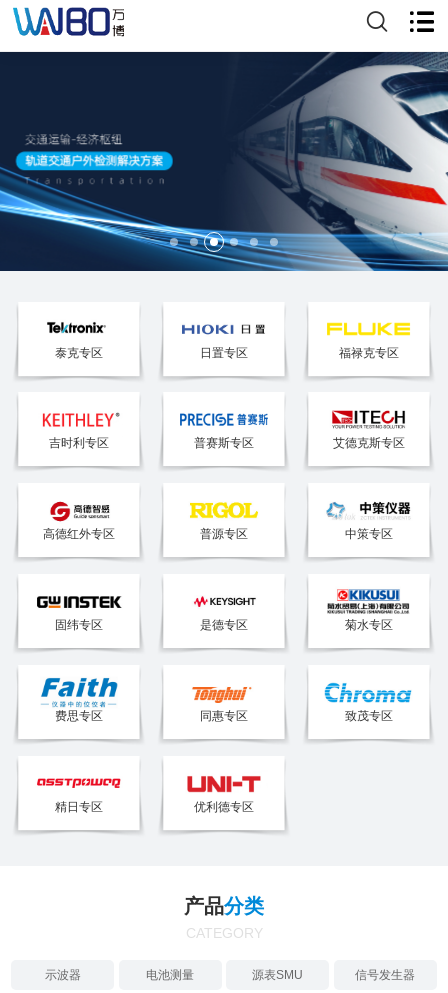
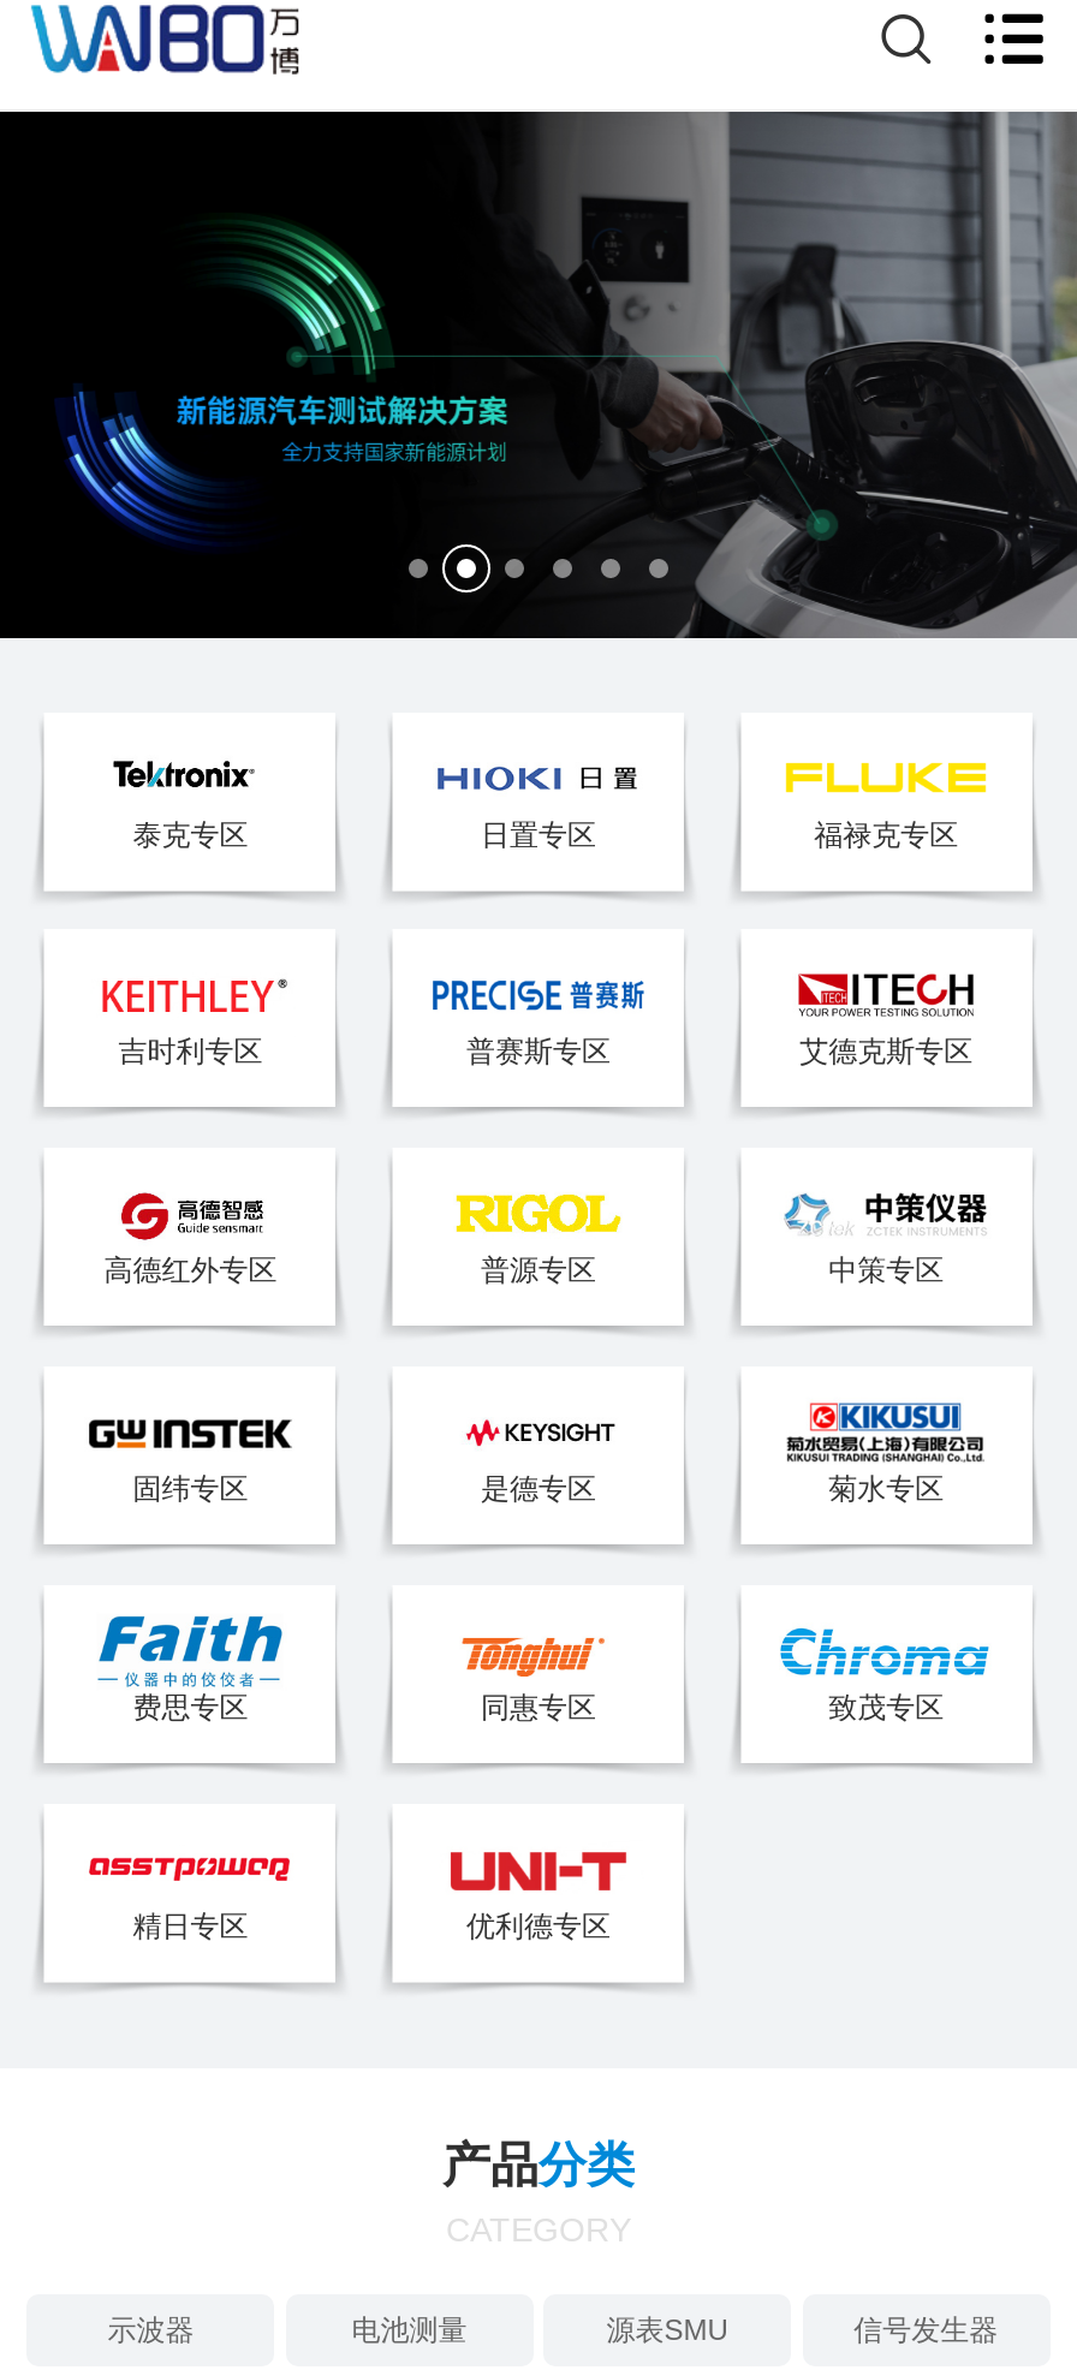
- [image]
+ [image]
